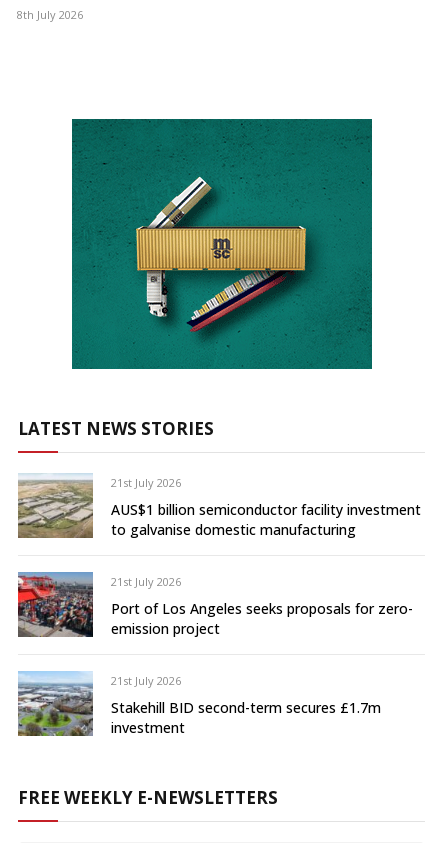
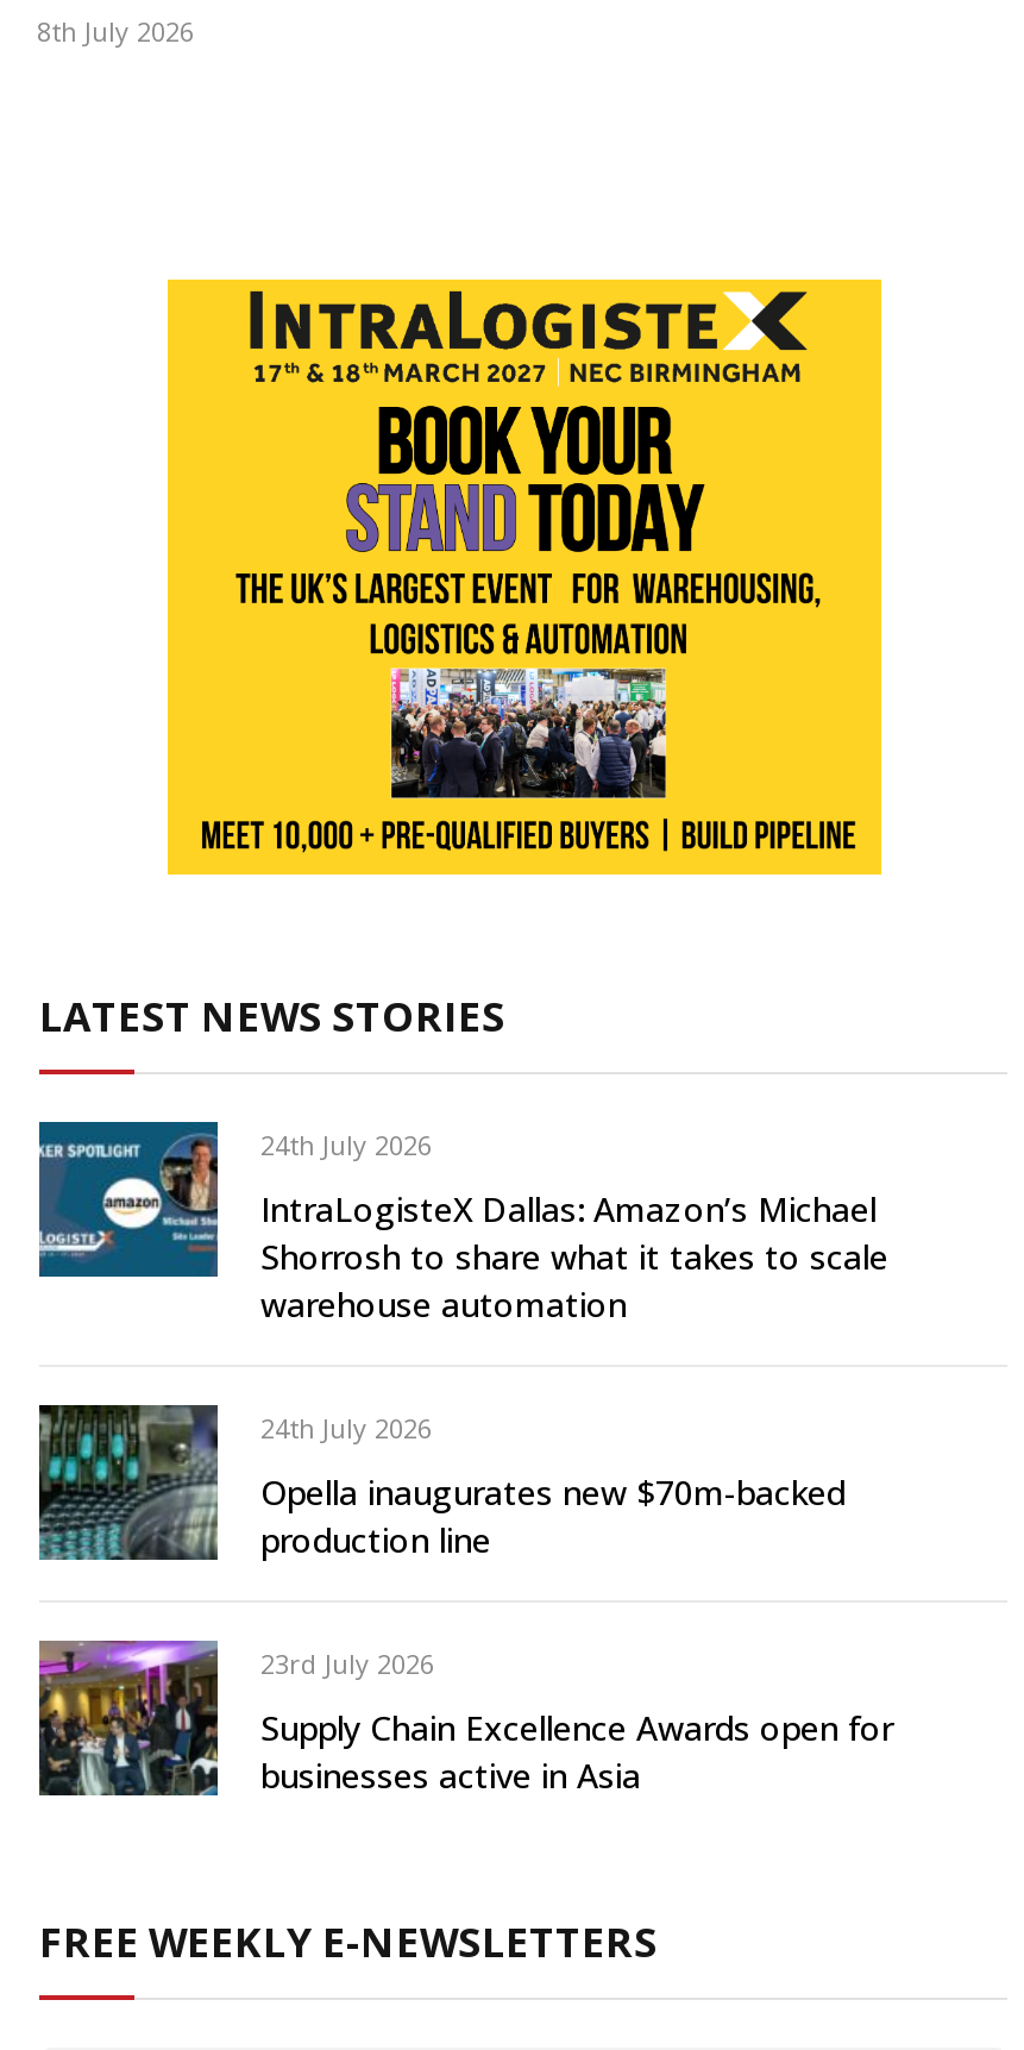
- [image]
+ [image]

- [image]
- 21st July 2026
+ [image]
+ 24th July 2026

- AUS$1 billion semiconductor facility investment
- to galvanise domestic manufacturing
+ IntraLogisteX Dallas: Amazon’s Michael
+ Shorrosh to share what it takes to scale
+ warehouse automation

- [image]
- 21st July 2026
+ [image]
+ 24th July 2026

- Port of Los Angeles seeks proposals for zero-
- emission project
+ Opella inaugurates new $70m-backed
+ production line

- [image]
- 21st July 2026
+ [image]
+ 23rd July 2026

- Stakehill BID second-term secures £1.7m
- investment
+ Supply Chain Excellence Awards open for
+ businesses active in Asia
